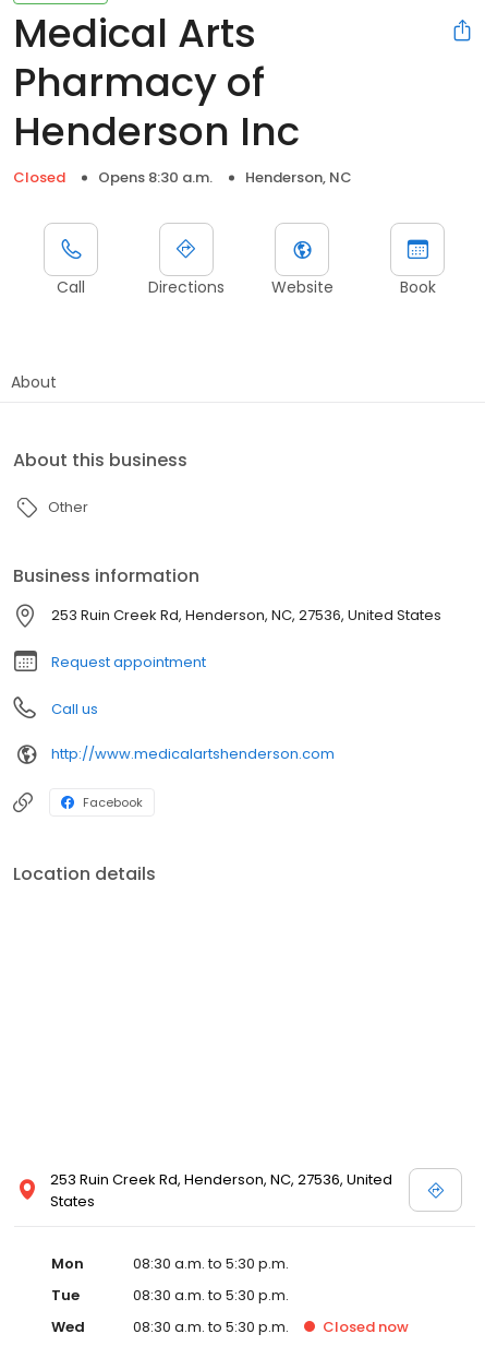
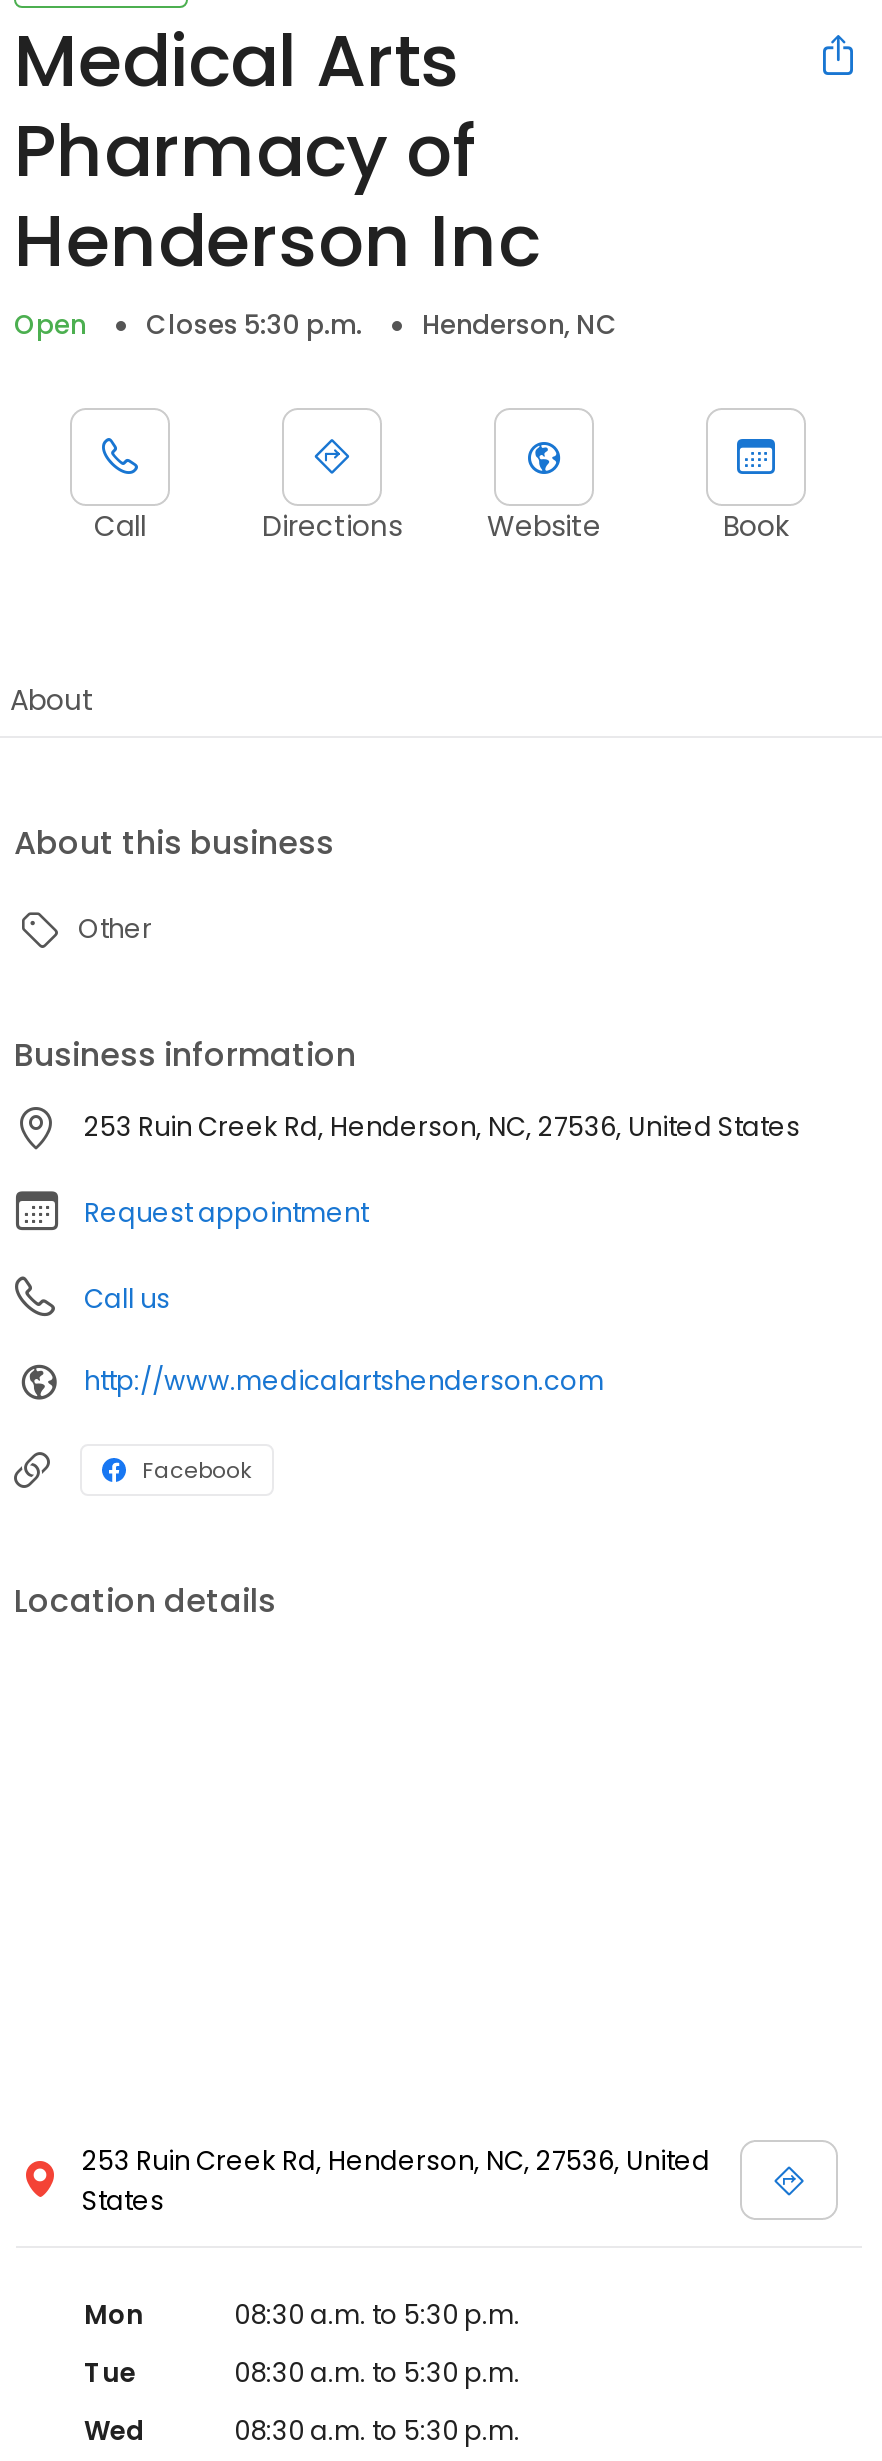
- Closed
- Opens 8:30 a.m.
+ Open
+ Closes 5:30 p.m.

- Closed now
